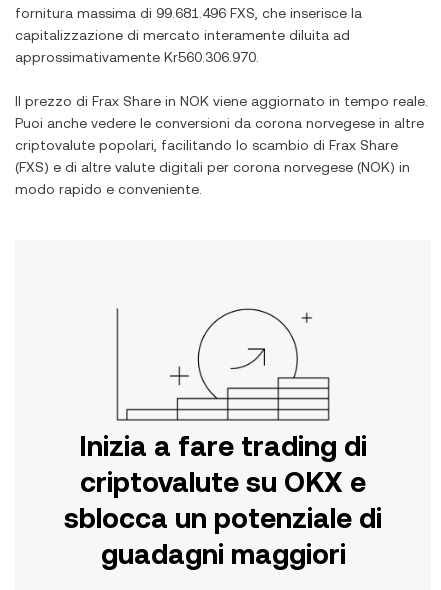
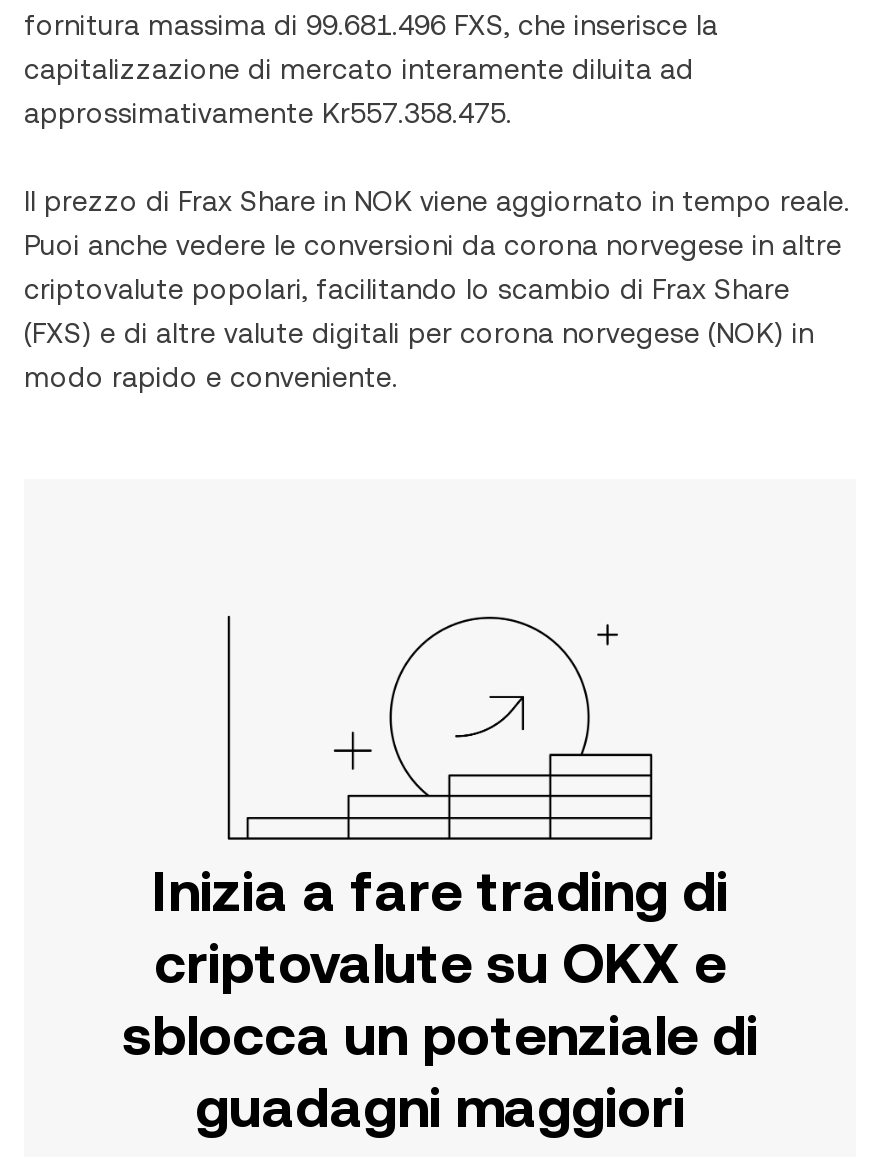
- approssimativamente Kr560.306.970.
+ approssimativamente Kr557.358.475.
